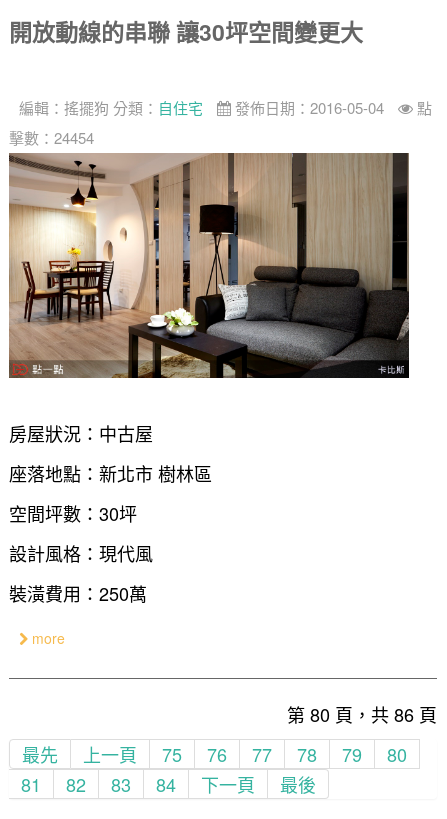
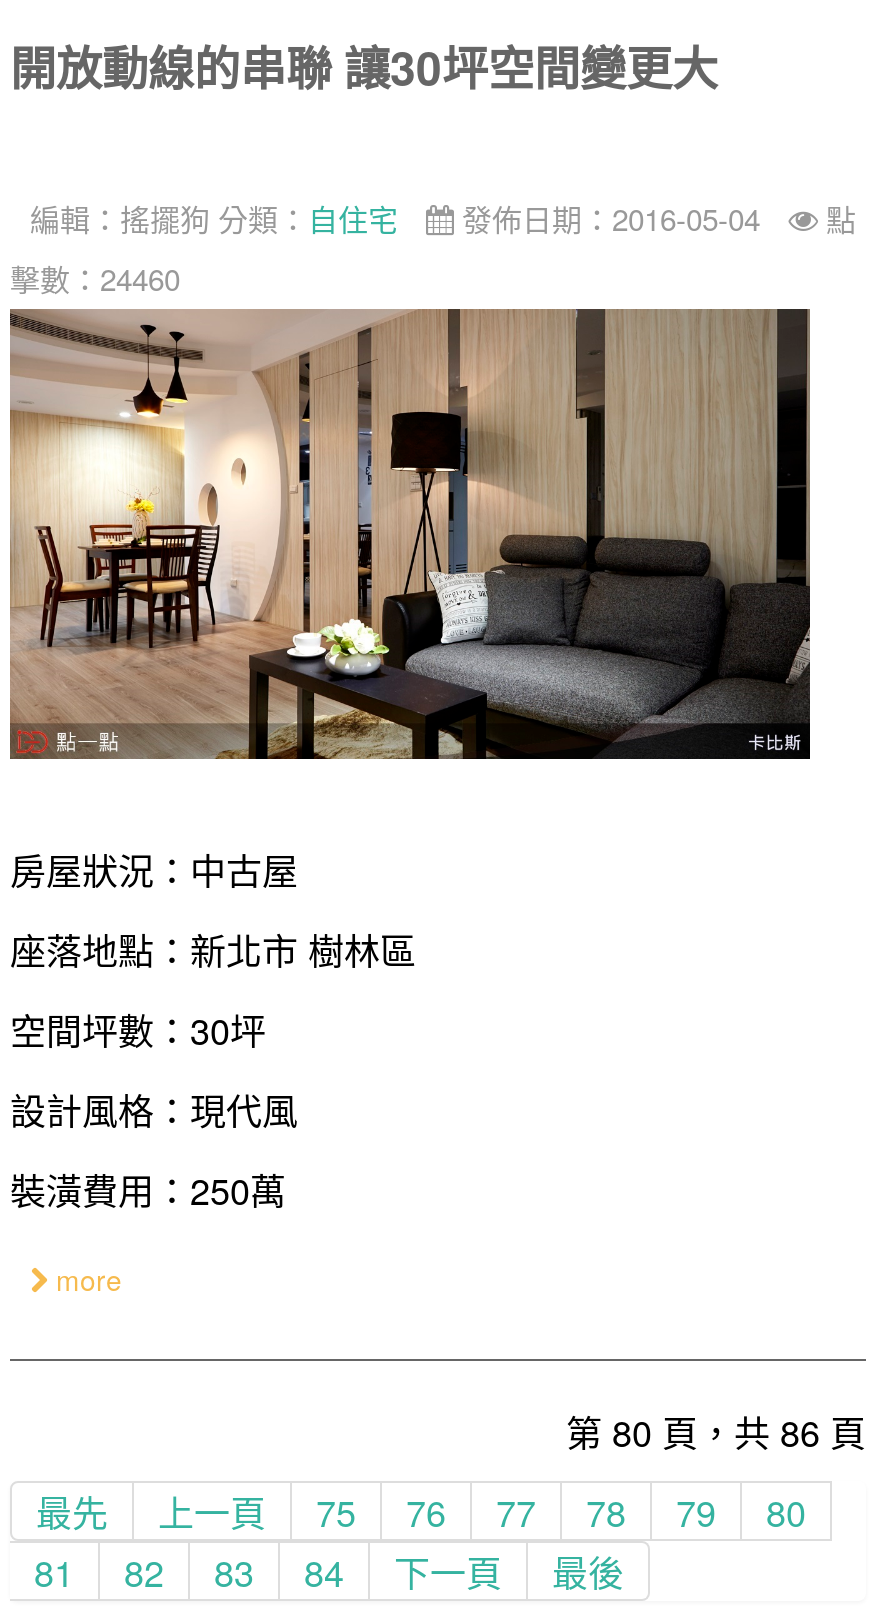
- 擊數：24454
+ 擊數：24460
